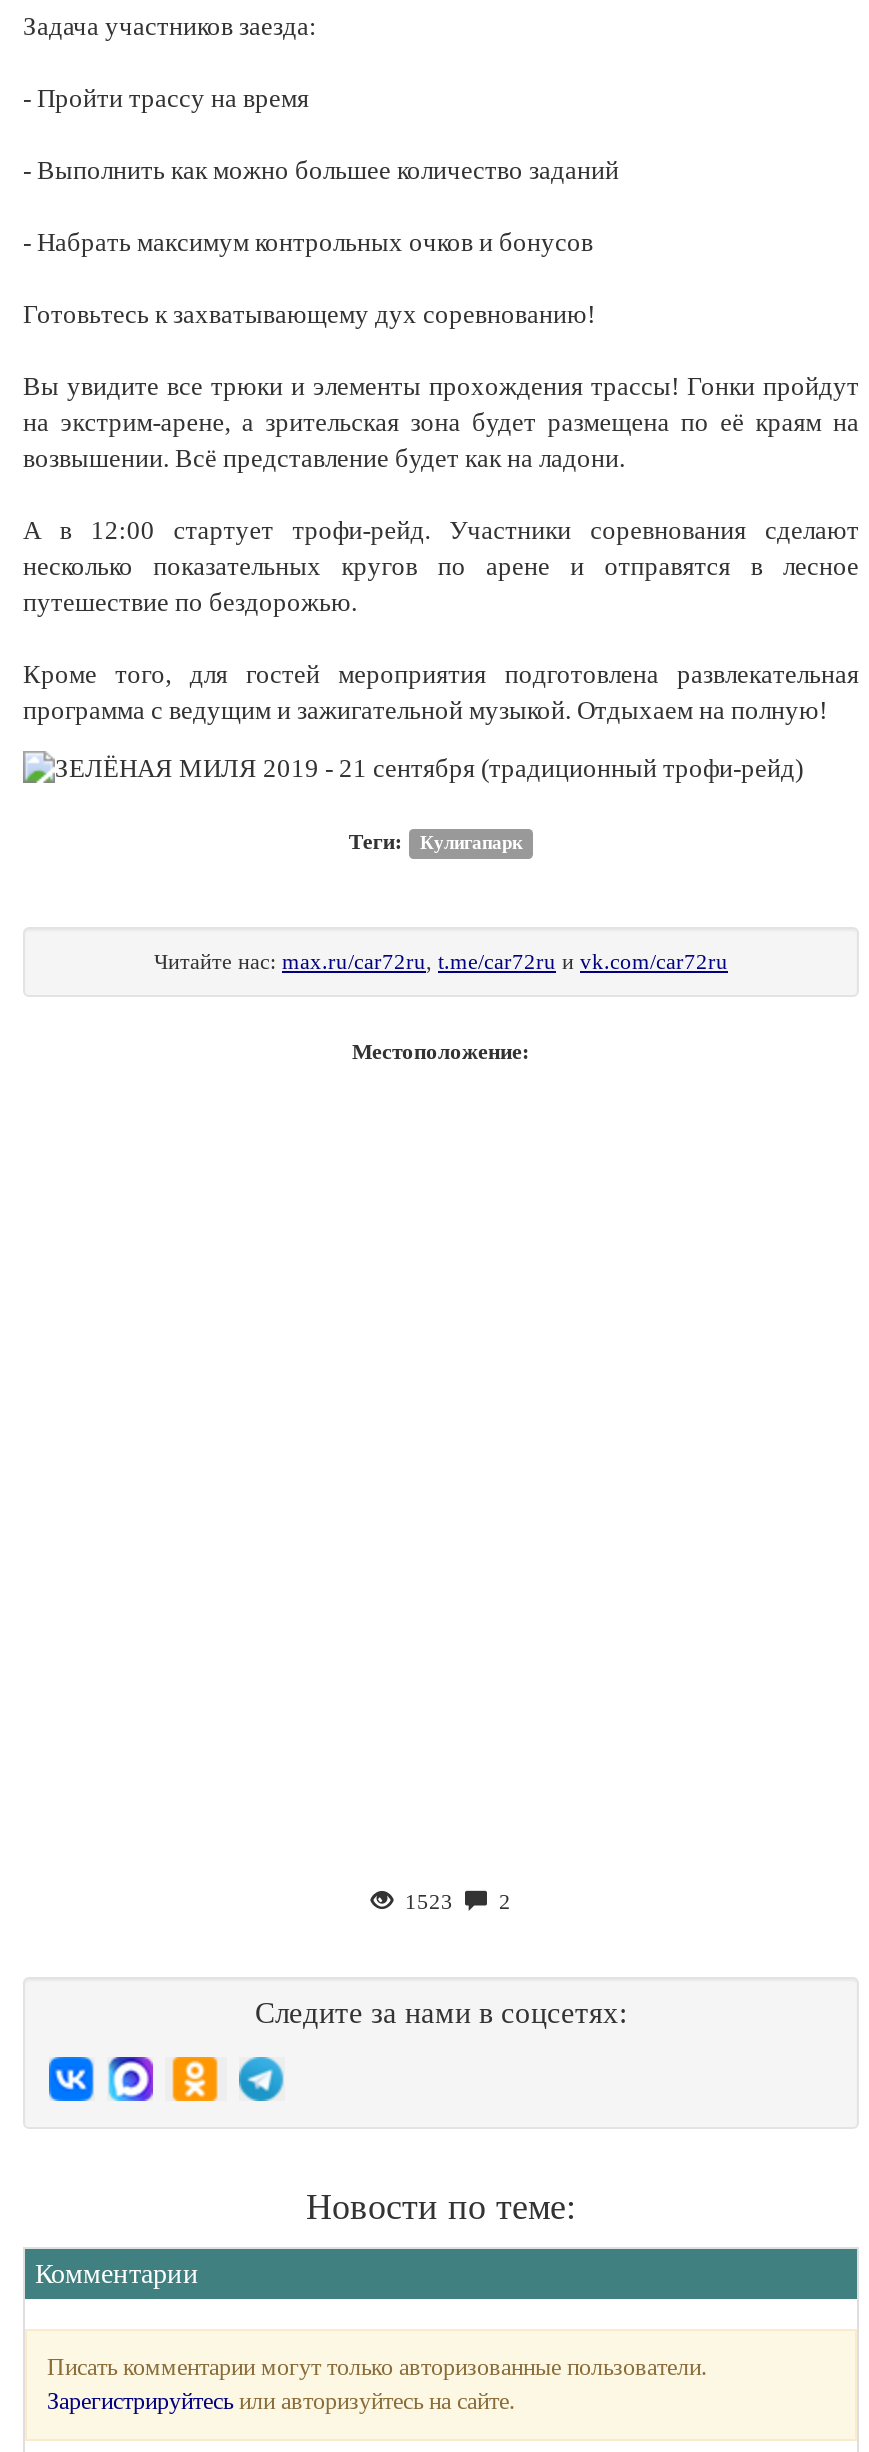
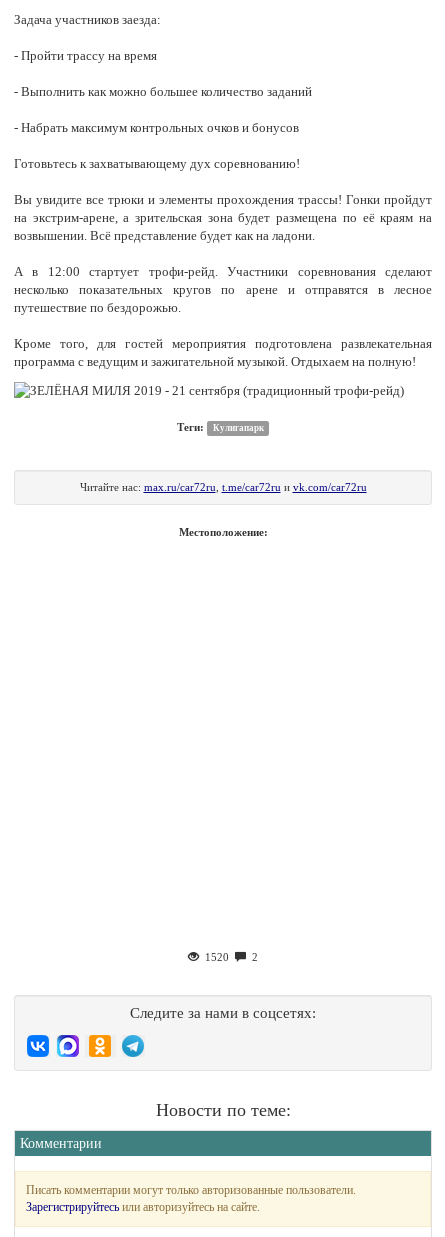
- 1523 2
+ 1520 2
